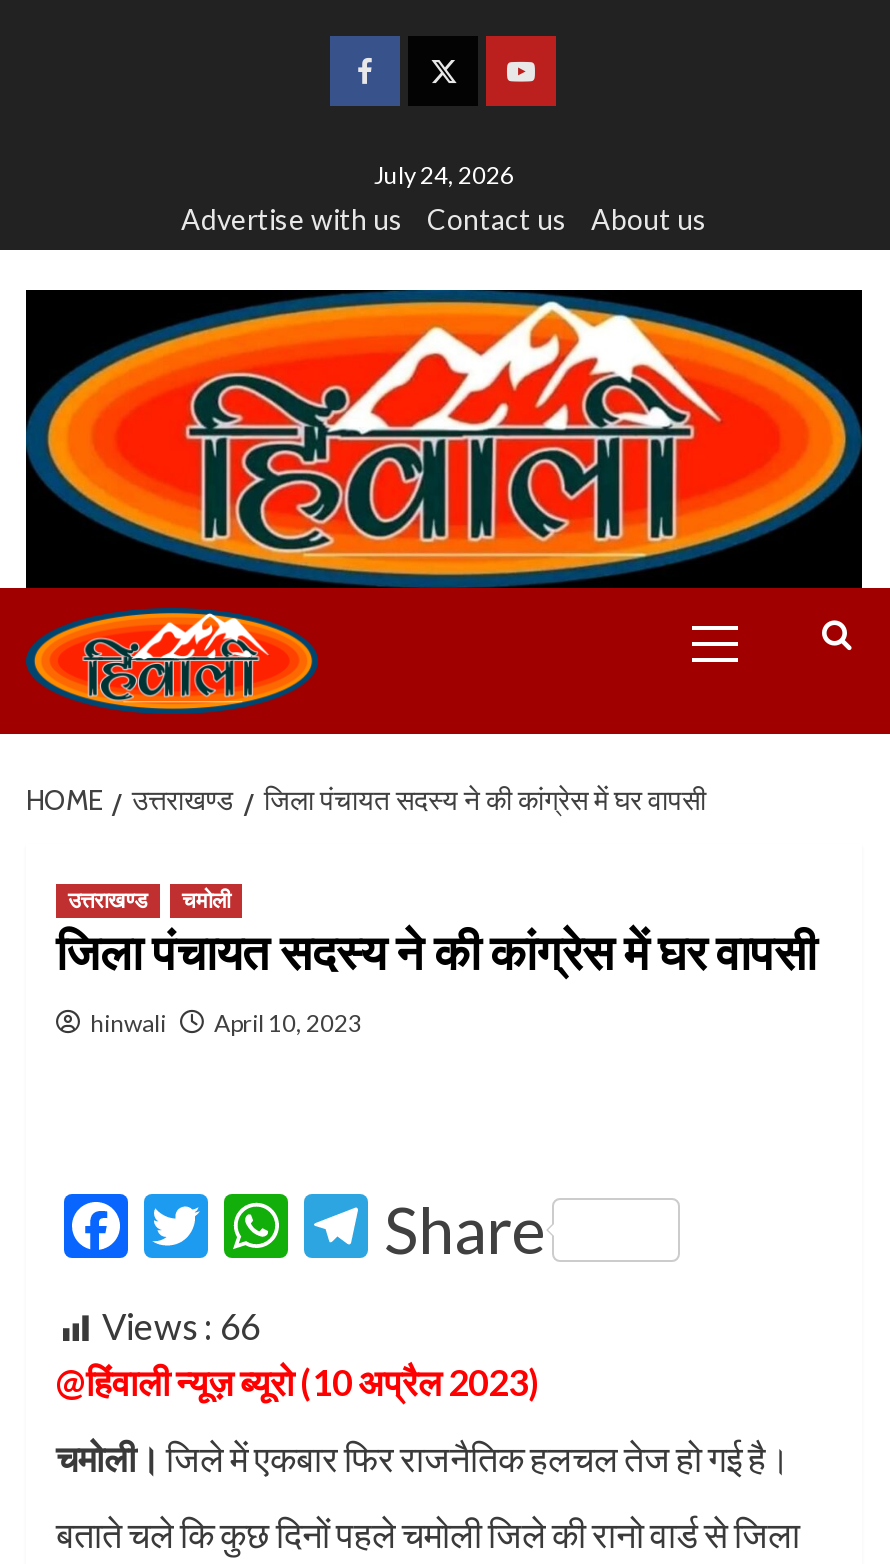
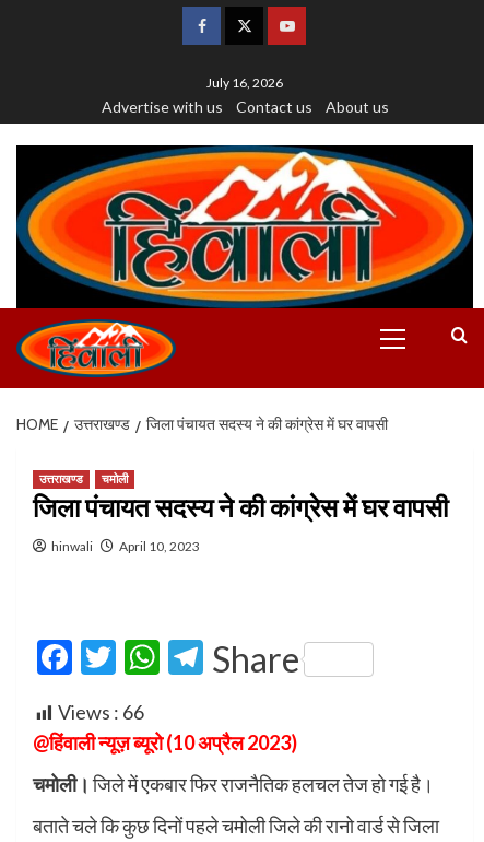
- July 24, 2026
+ July 16, 2026
